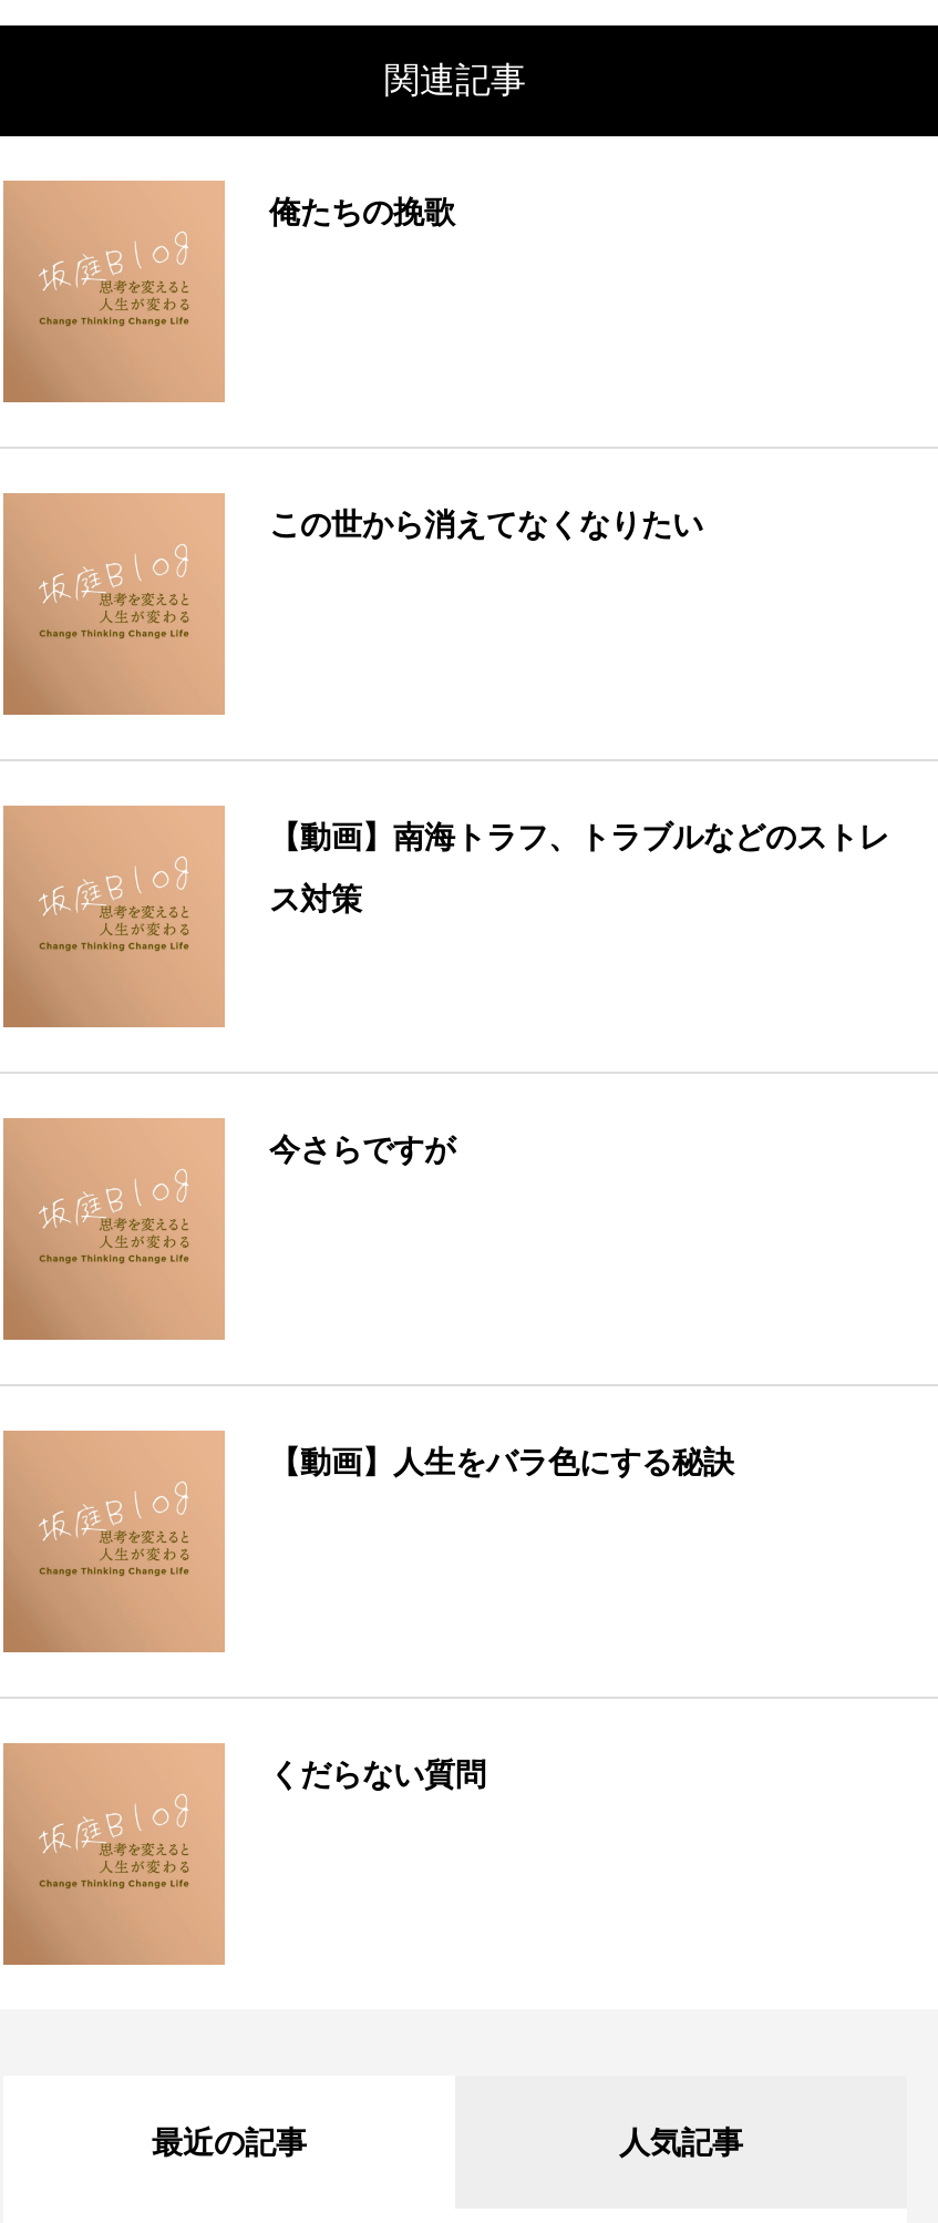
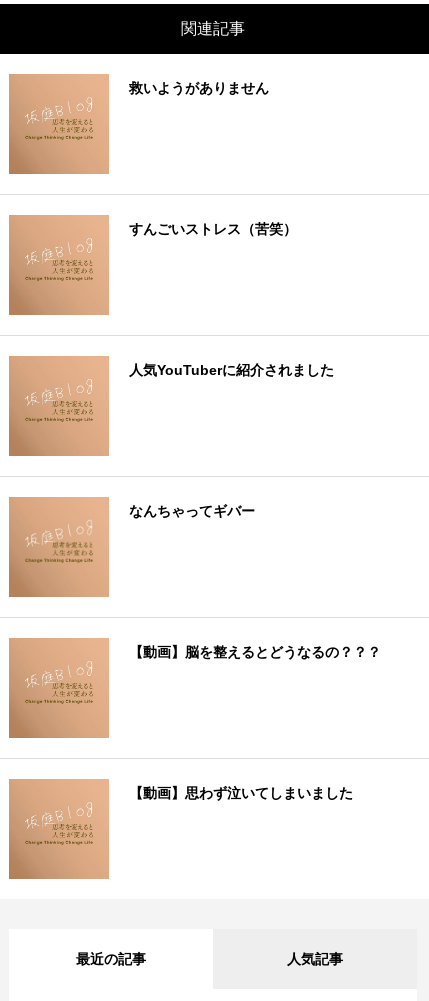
- 俺たちの挽歌
+ 救いようがありません

- この世から消えてなくなりたい
+ すんごいストレス（苦笑）

- 【動画】南海トラフ、トラブルなどのストレ
- ス対策
+ 人気YouTuberに紹介されました

- 今さらですが
+ なんちゃってギバー

- 【動画】人生をバラ色にする秘訣
+ 【動画】脳を整えるとどうなるの？？？

- くだらない質問
+ 【動画】思わず泣いてしまいました
